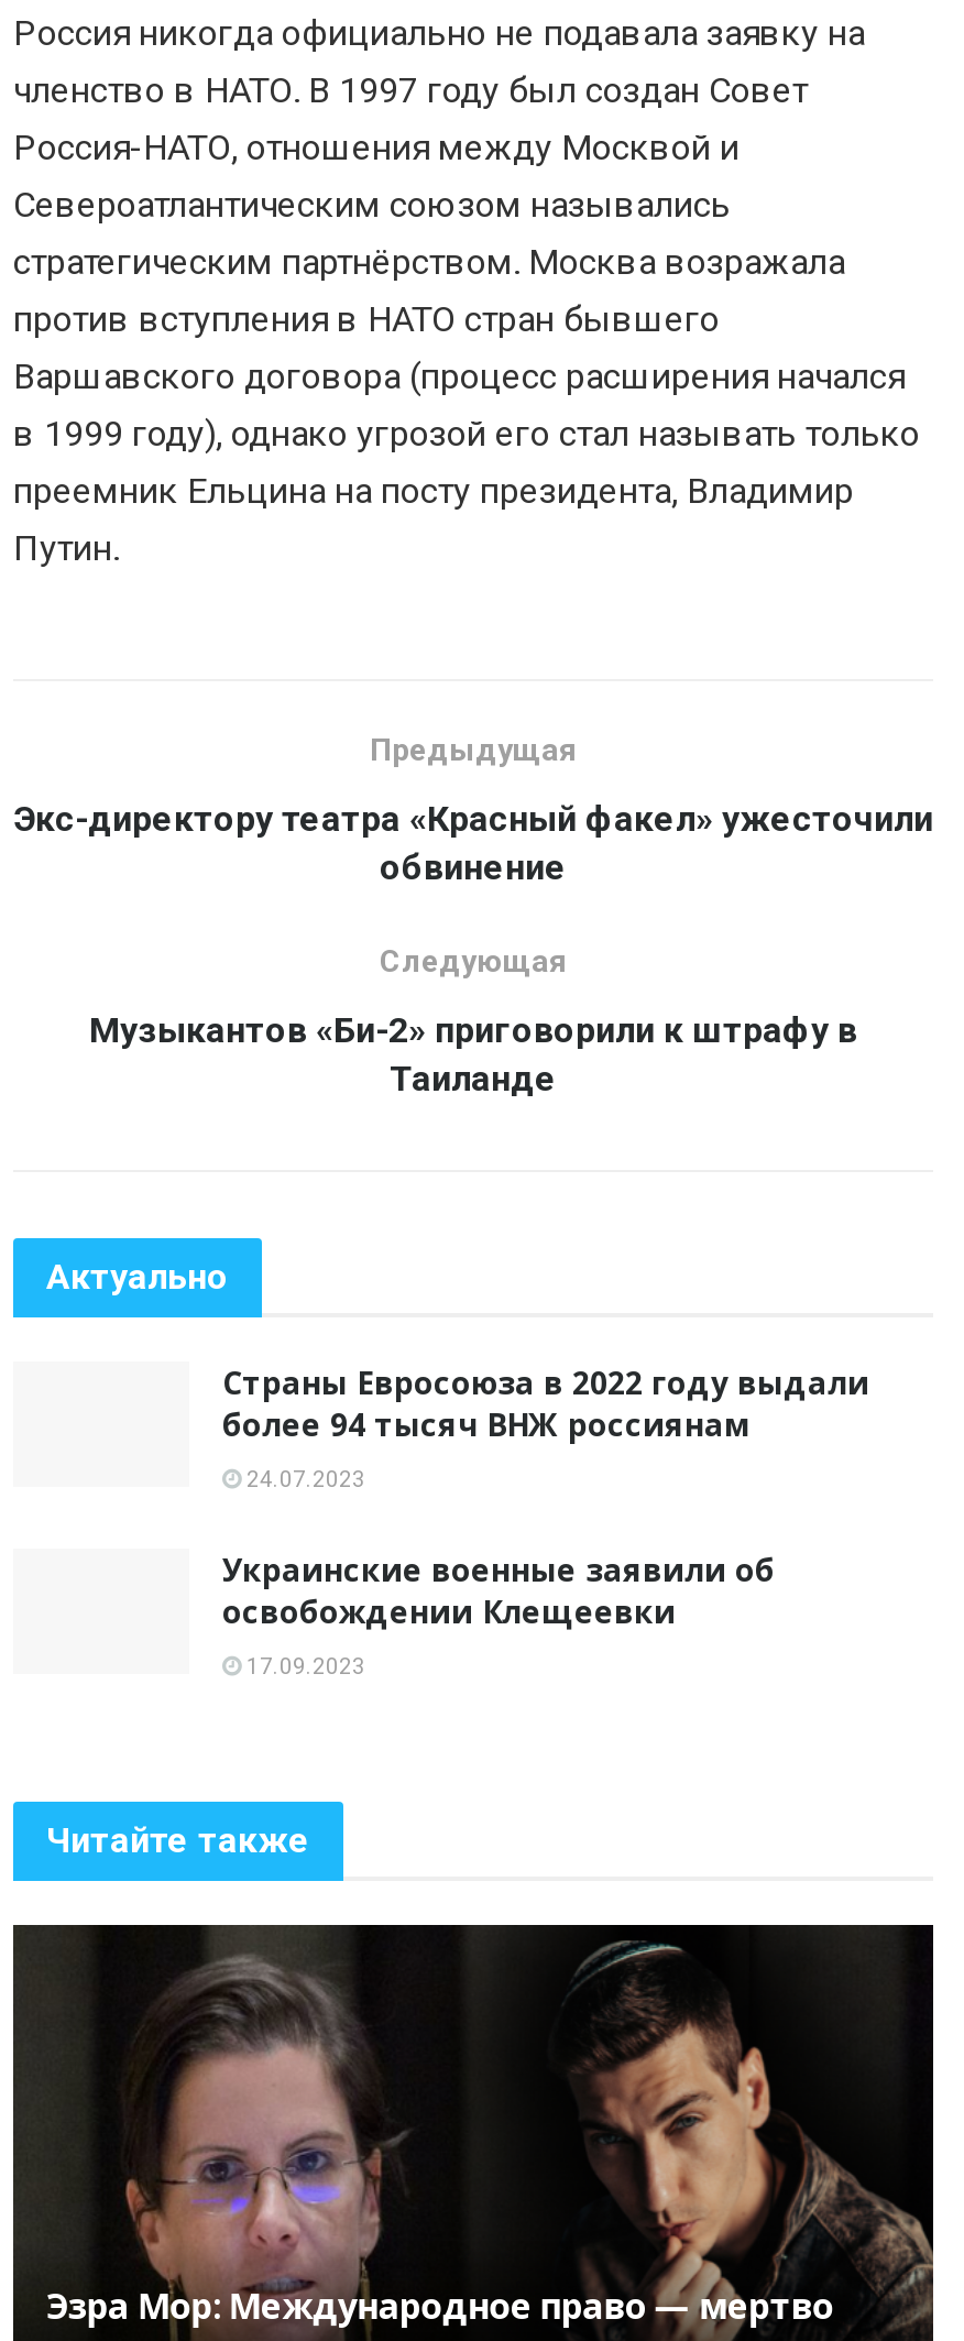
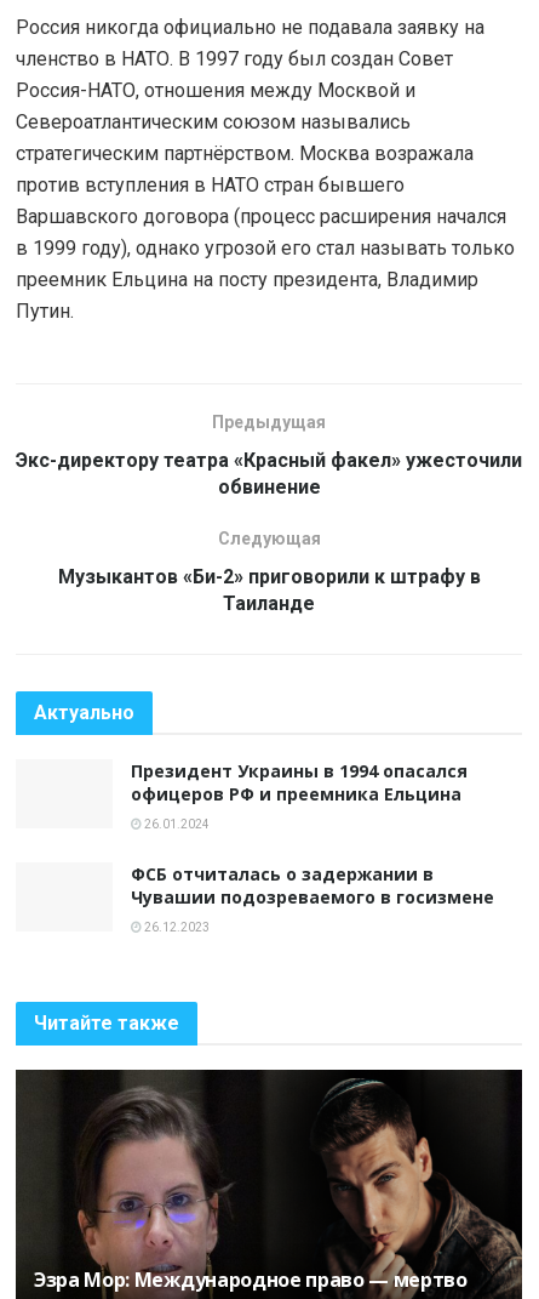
- Страны Евросоюза в 2022 году выдали
- более 94 тысяч ВНЖ россиянам
+ Президент Украины в 1994 опасался
+ офицеров РФ и преемника Ельцина

- 24.07.2023
+ 26.01.2024

- Украинские военные заявили об
- освобождении Клещеевки
+ ФСБ отчиталась о задержании в
+ Чувашии подозреваемого в госизмене

- 17.09.2023
+ 26.12.2023
